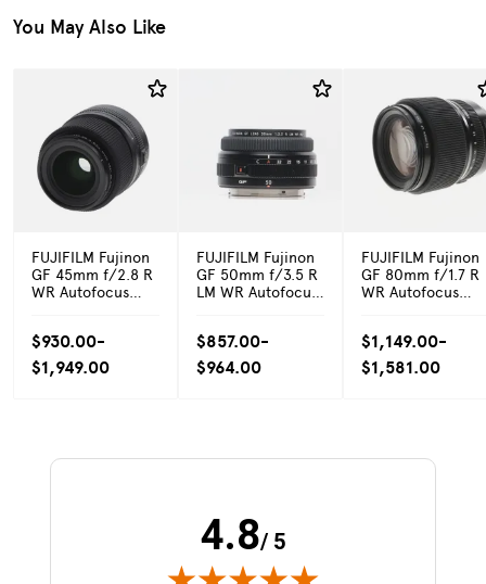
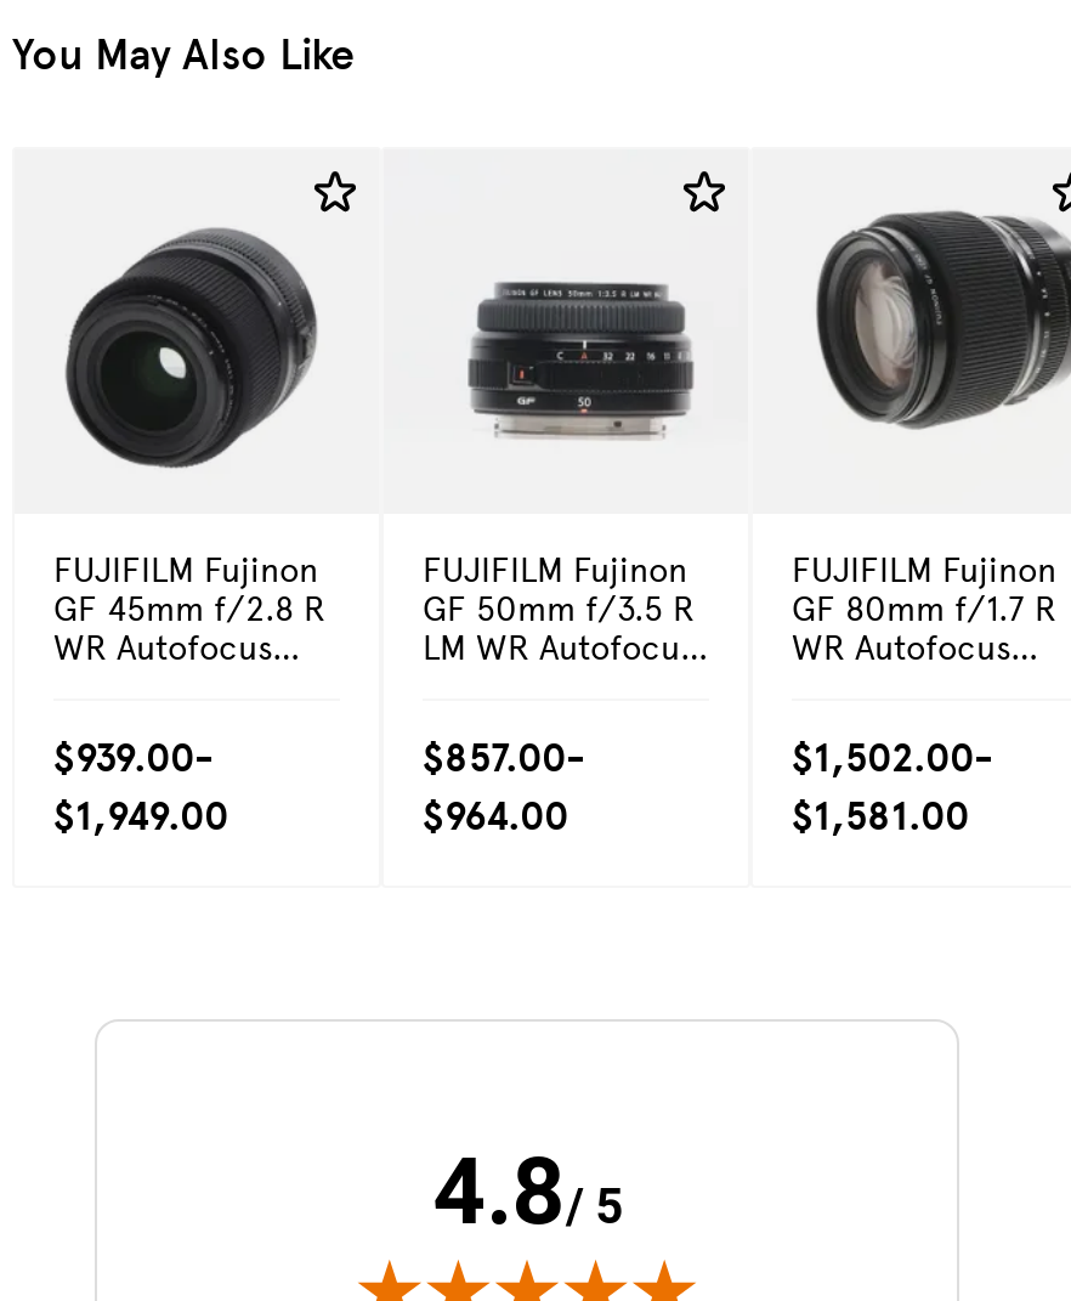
- $930.00-
+ $939.00-

- $1,149.00-
+ $1,502.00-
